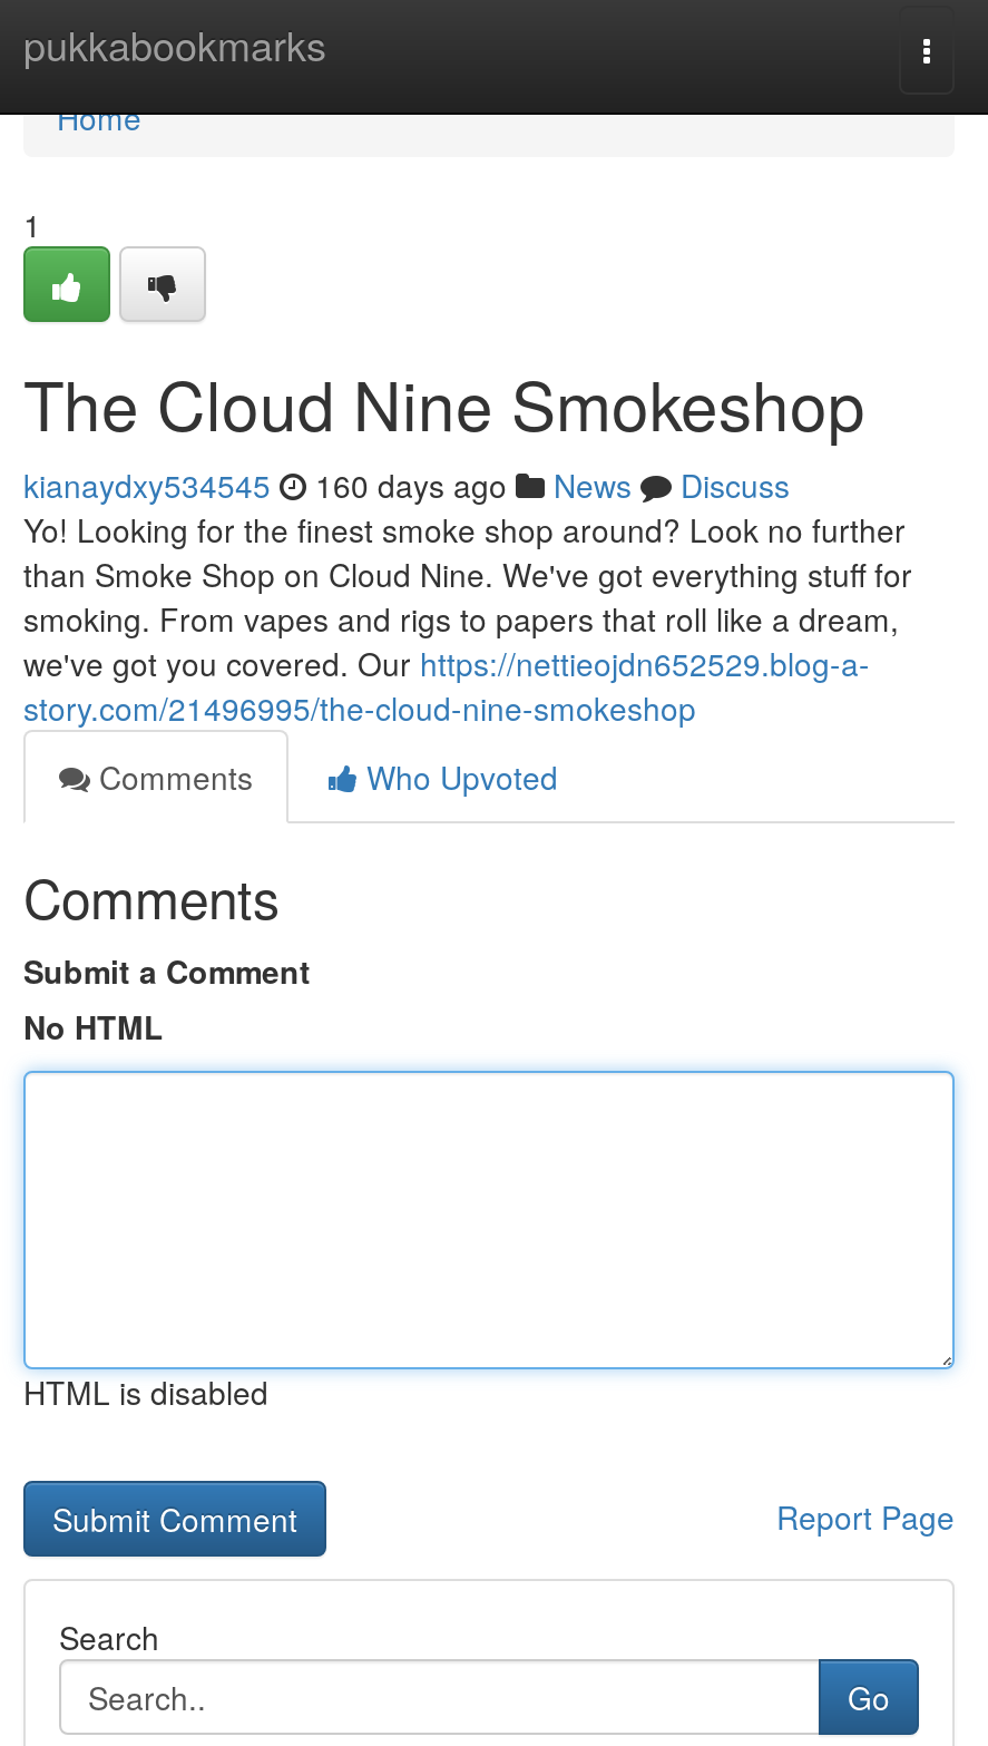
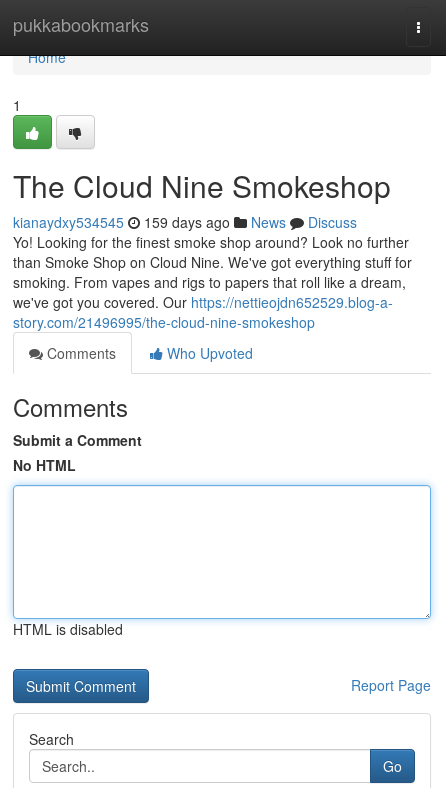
- kianaydxy534545 160 days ago News Discuss
+ kianaydxy534545 159 days ago News Discuss
